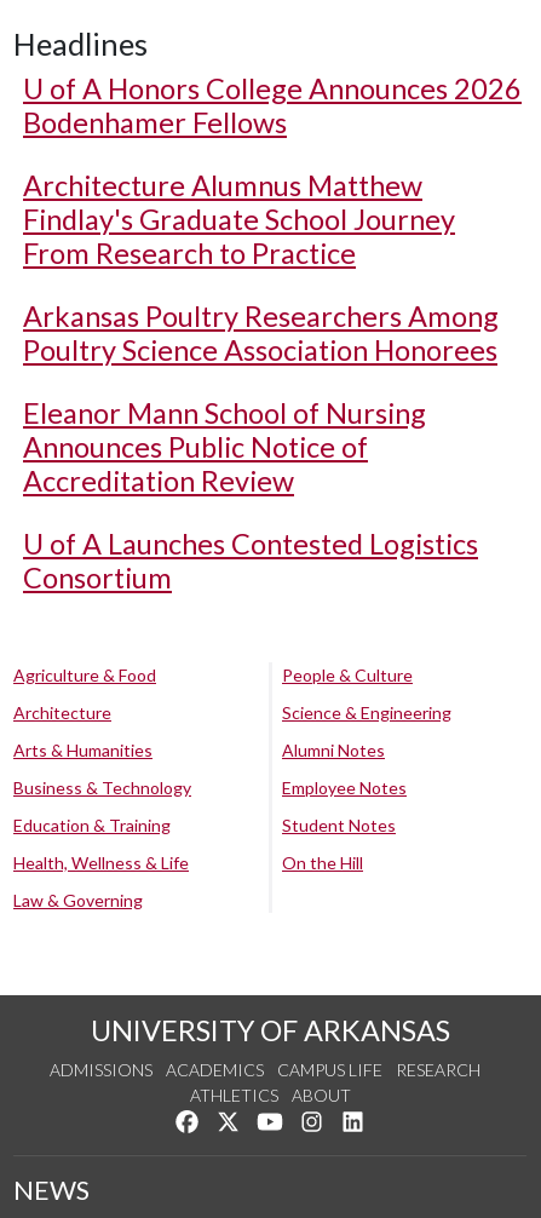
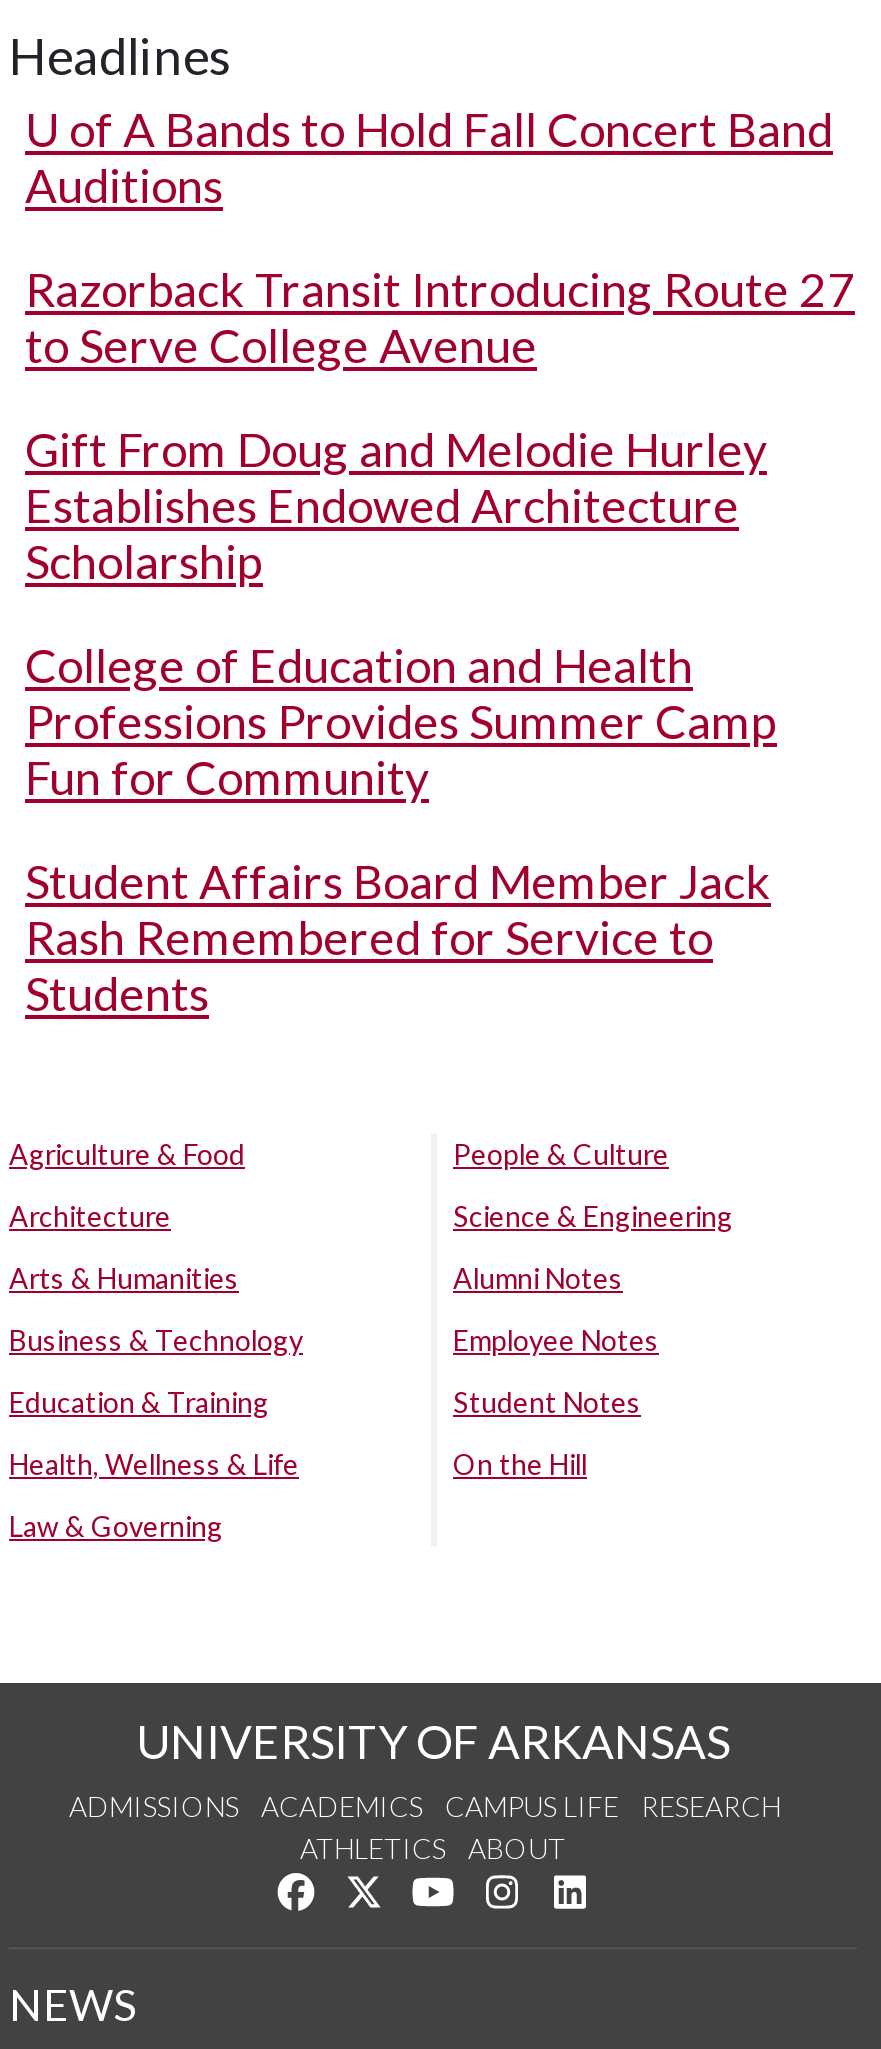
- U of A Honors College Announces 2026
- Bodenhamer Fellows
+ U of A Bands to Hold Fall Concert Band
+ Auditions

- Architecture Alumnus Matthew
- Findlay's Graduate School Journey
- From Research to Practice
+ Razorback Transit Introducing Route 27
+ to Serve College Avenue

- Arkansas Poultry Researchers Among
- Poultry Science Association Honorees
+ Gift From Doug and Melodie Hurley
+ Establishes Endowed Architecture
+ Scholarship

- Eleanor Mann School of Nursing
- Announces Public Notice of
- Accreditation Review
+ College of Education and Health
+ Professions Provides Summer Camp
+ Fun for Community

- U of A Launches Contested Logistics
- Consortium
+ Student Affairs Board Member Jack
+ Rash Remembered for Service to
+ Students
